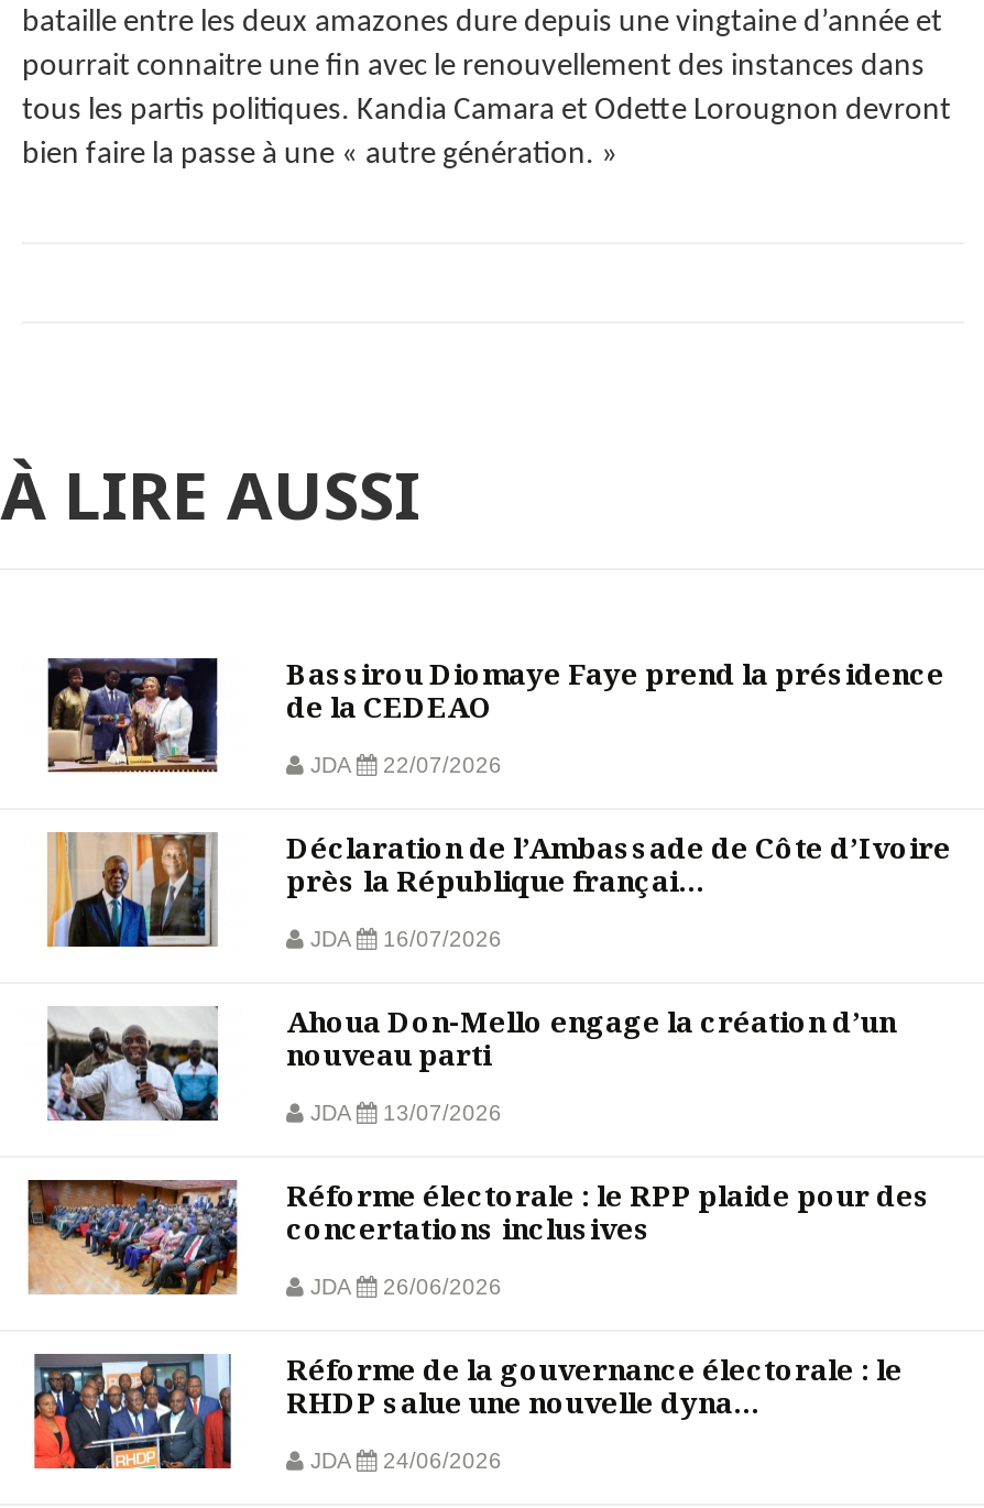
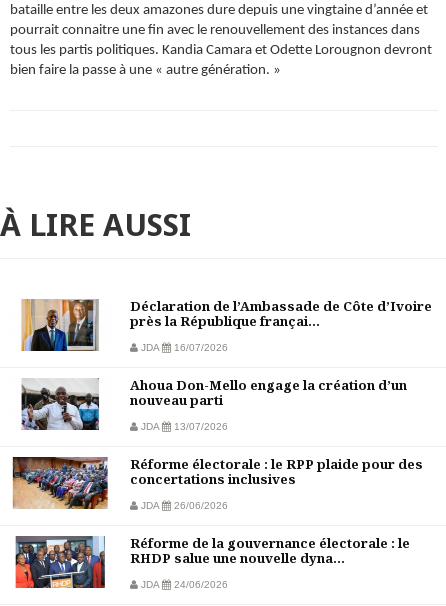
- [image]
- Bassirou Diomaye Faye prend la présidence
- de la CEDEAO
- JDA
- 22/07/2026
